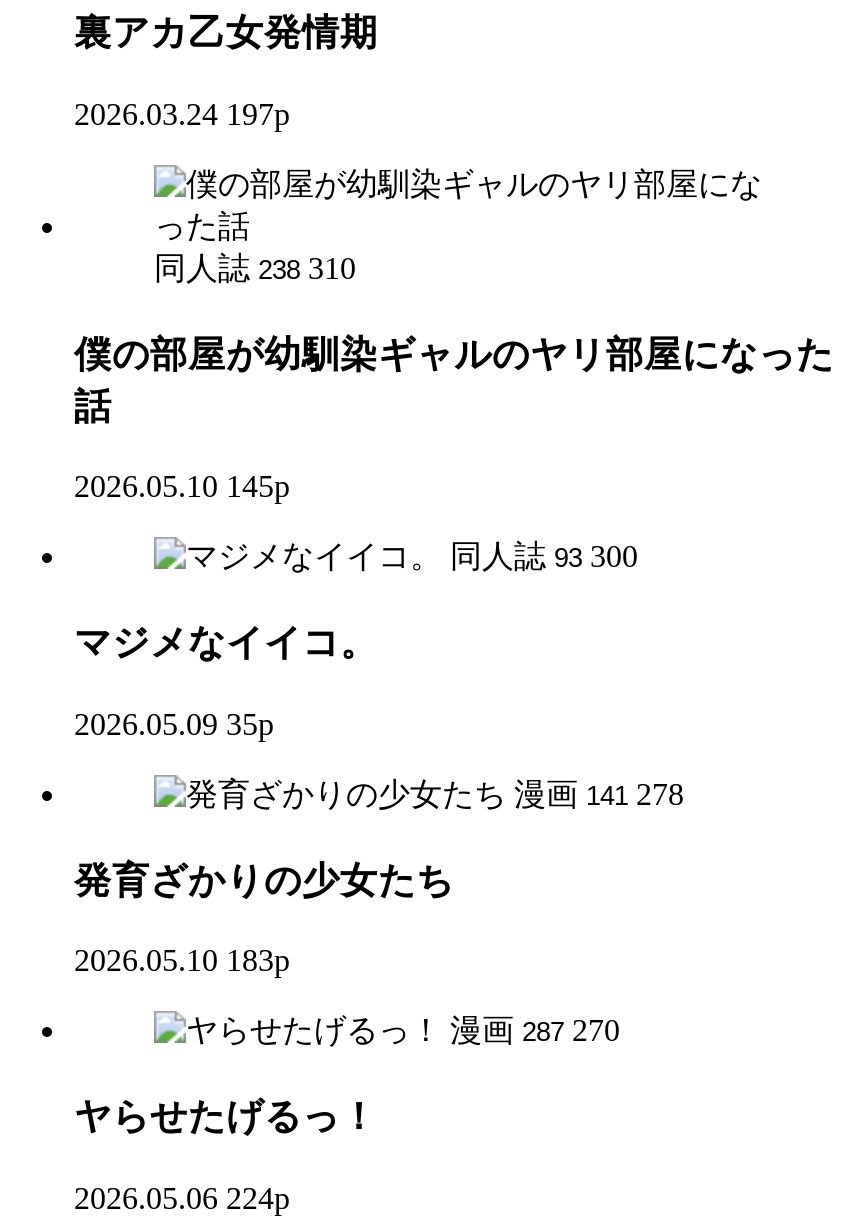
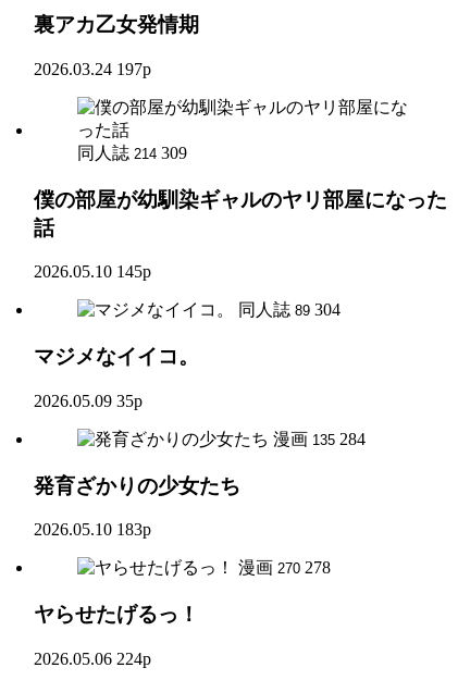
- 同人誌 238 310
+ 同人誌 214 309

- 同人誌 93 300
+ 同人誌 89 304

- 漫画 141 278
+ 漫画 135 284

- 漫画 287 270
+ 漫画 270 278
